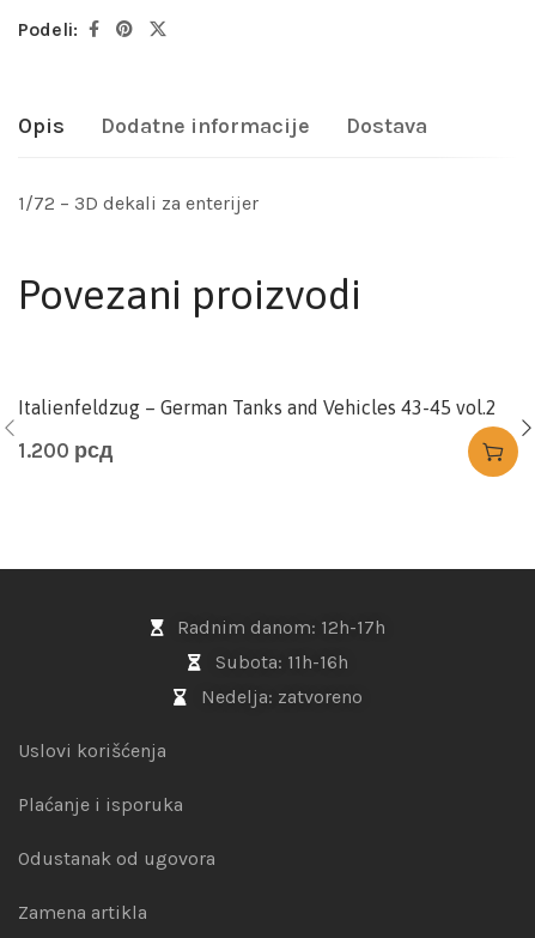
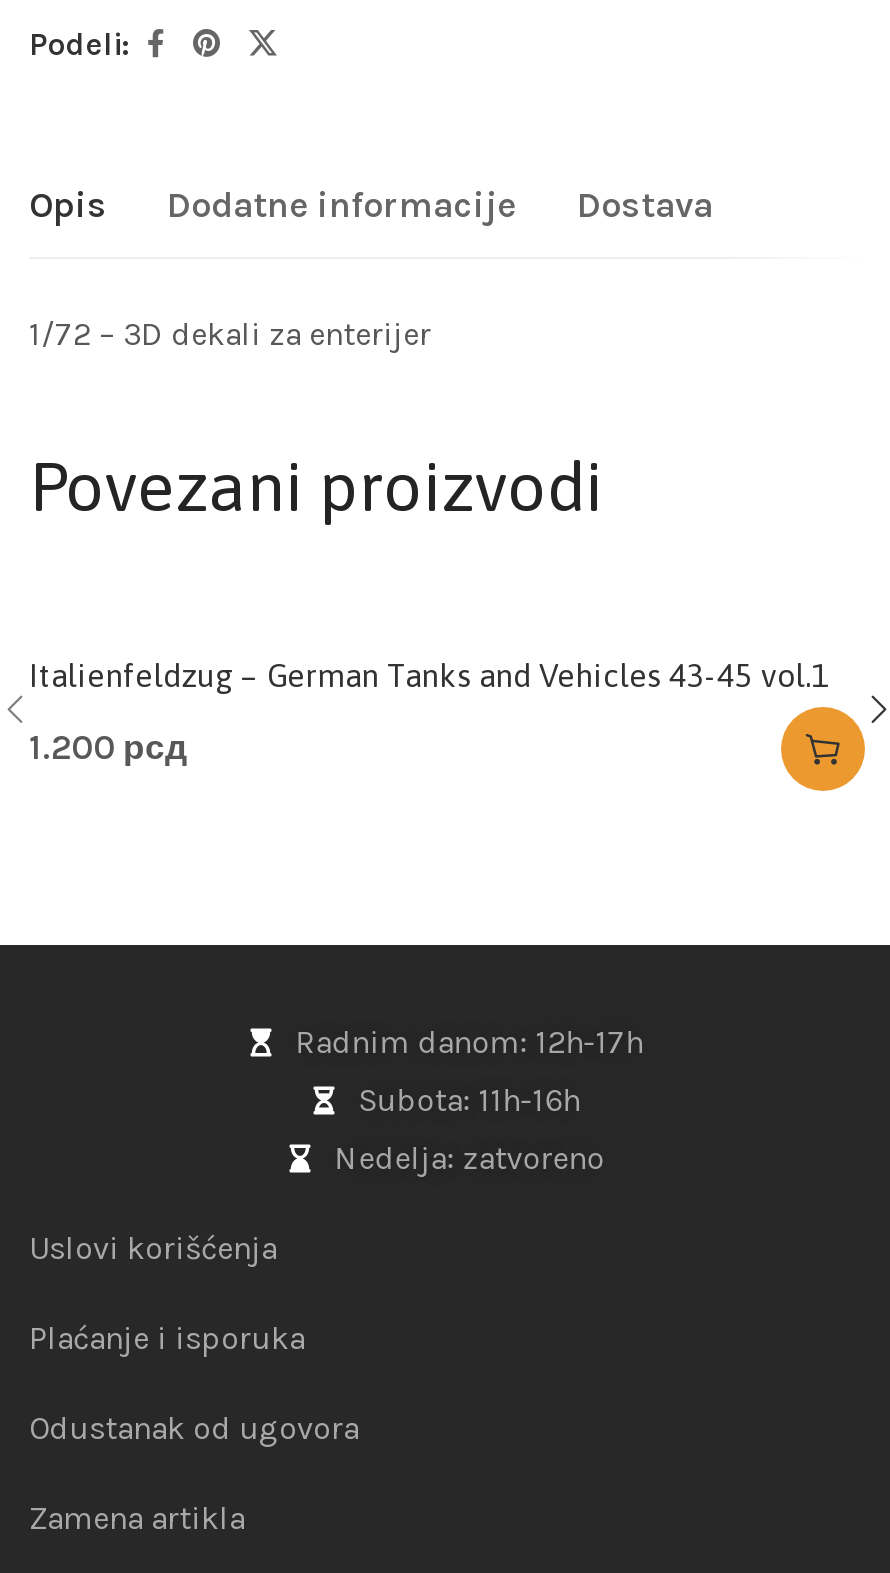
- Italienfeldzug – German Tanks and Vehicles 43-45 vol.2
+ Italienfeldzug – German Tanks and Vehicles 43-45 vol.1
